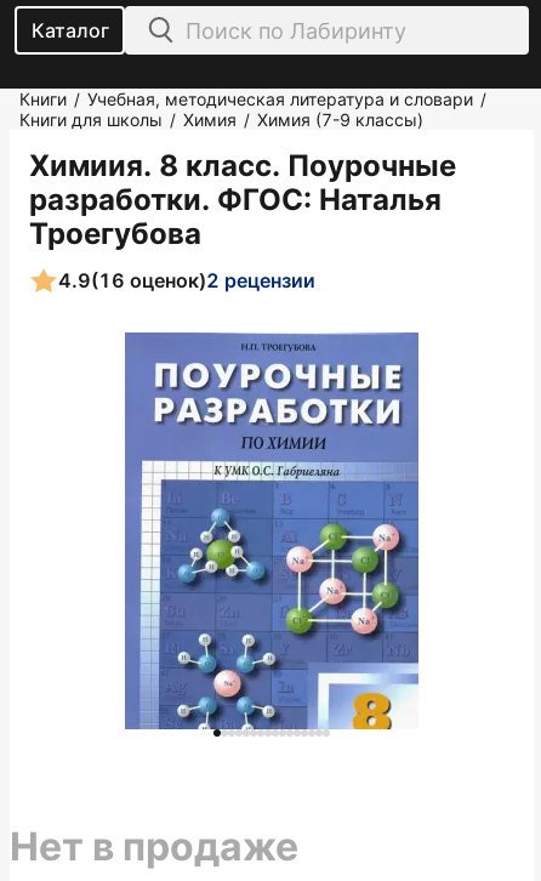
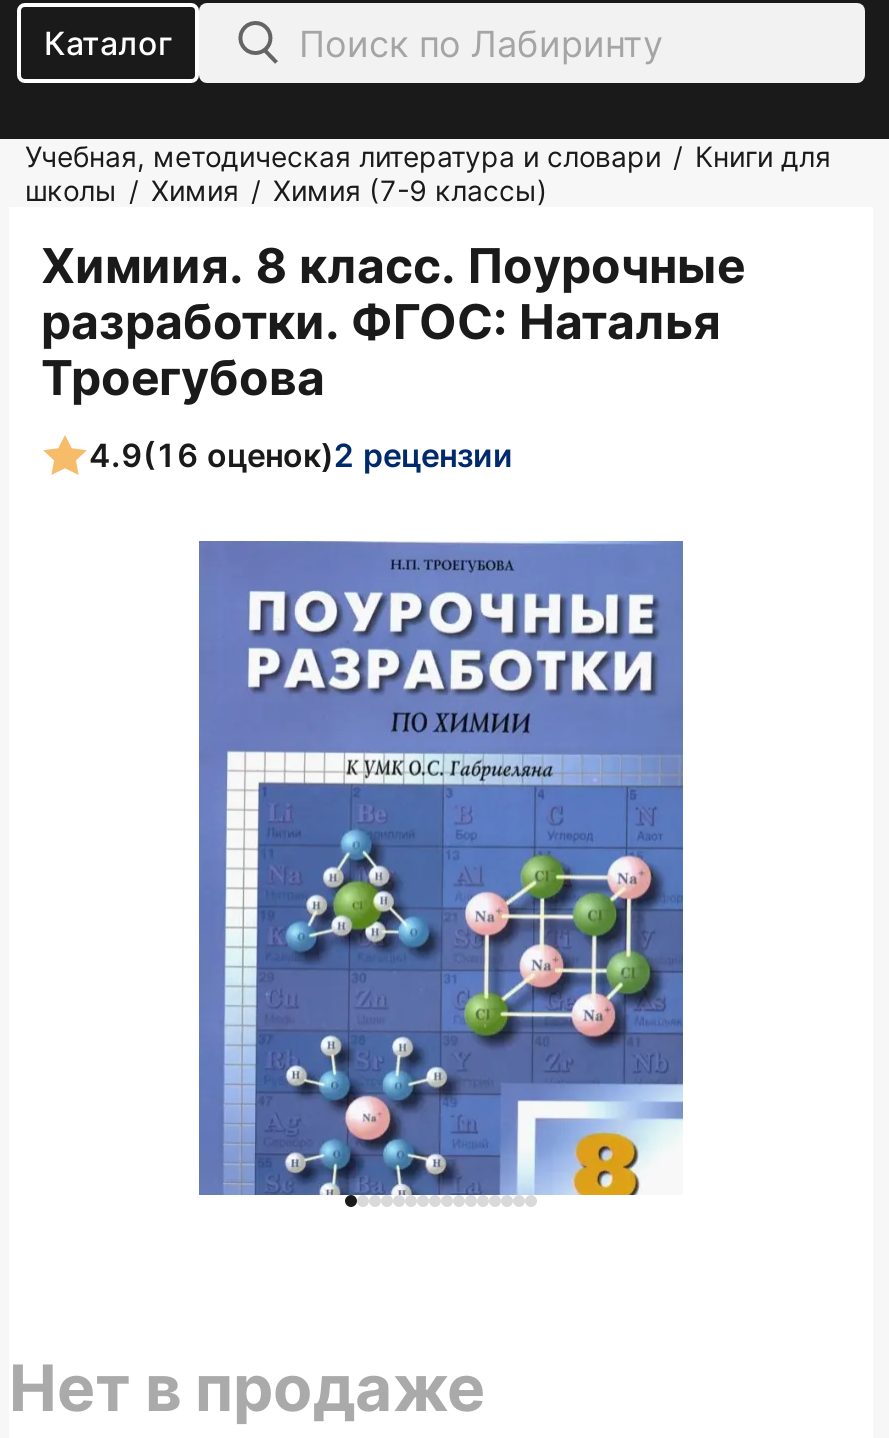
- Книги / Учебная, методическая литература и словари /
- Книги для школы / Химия / Химия (7-9 классы)
+ Учебная, методическая литература и словари / Книги для
+ школы / Химия / Химия (7-9 классы)
